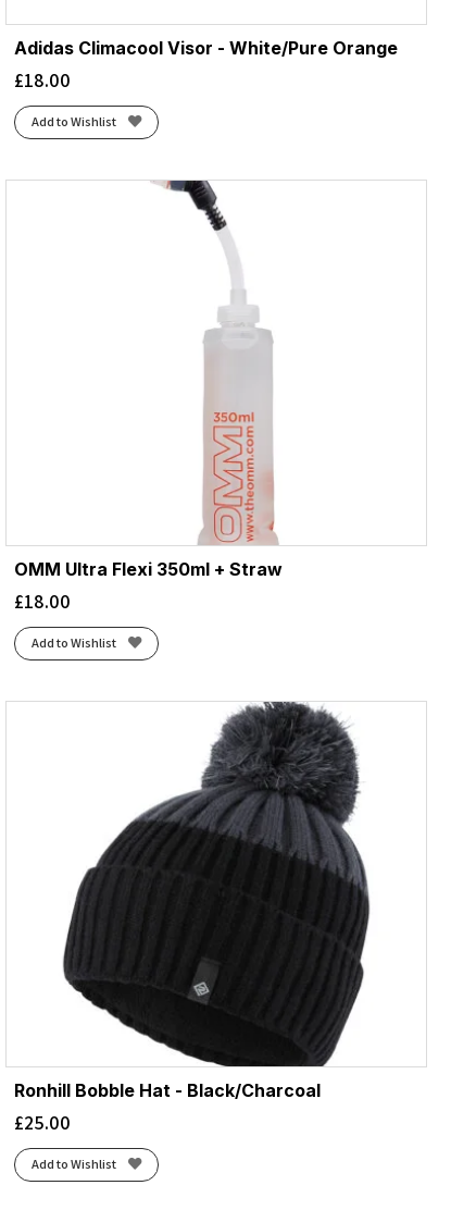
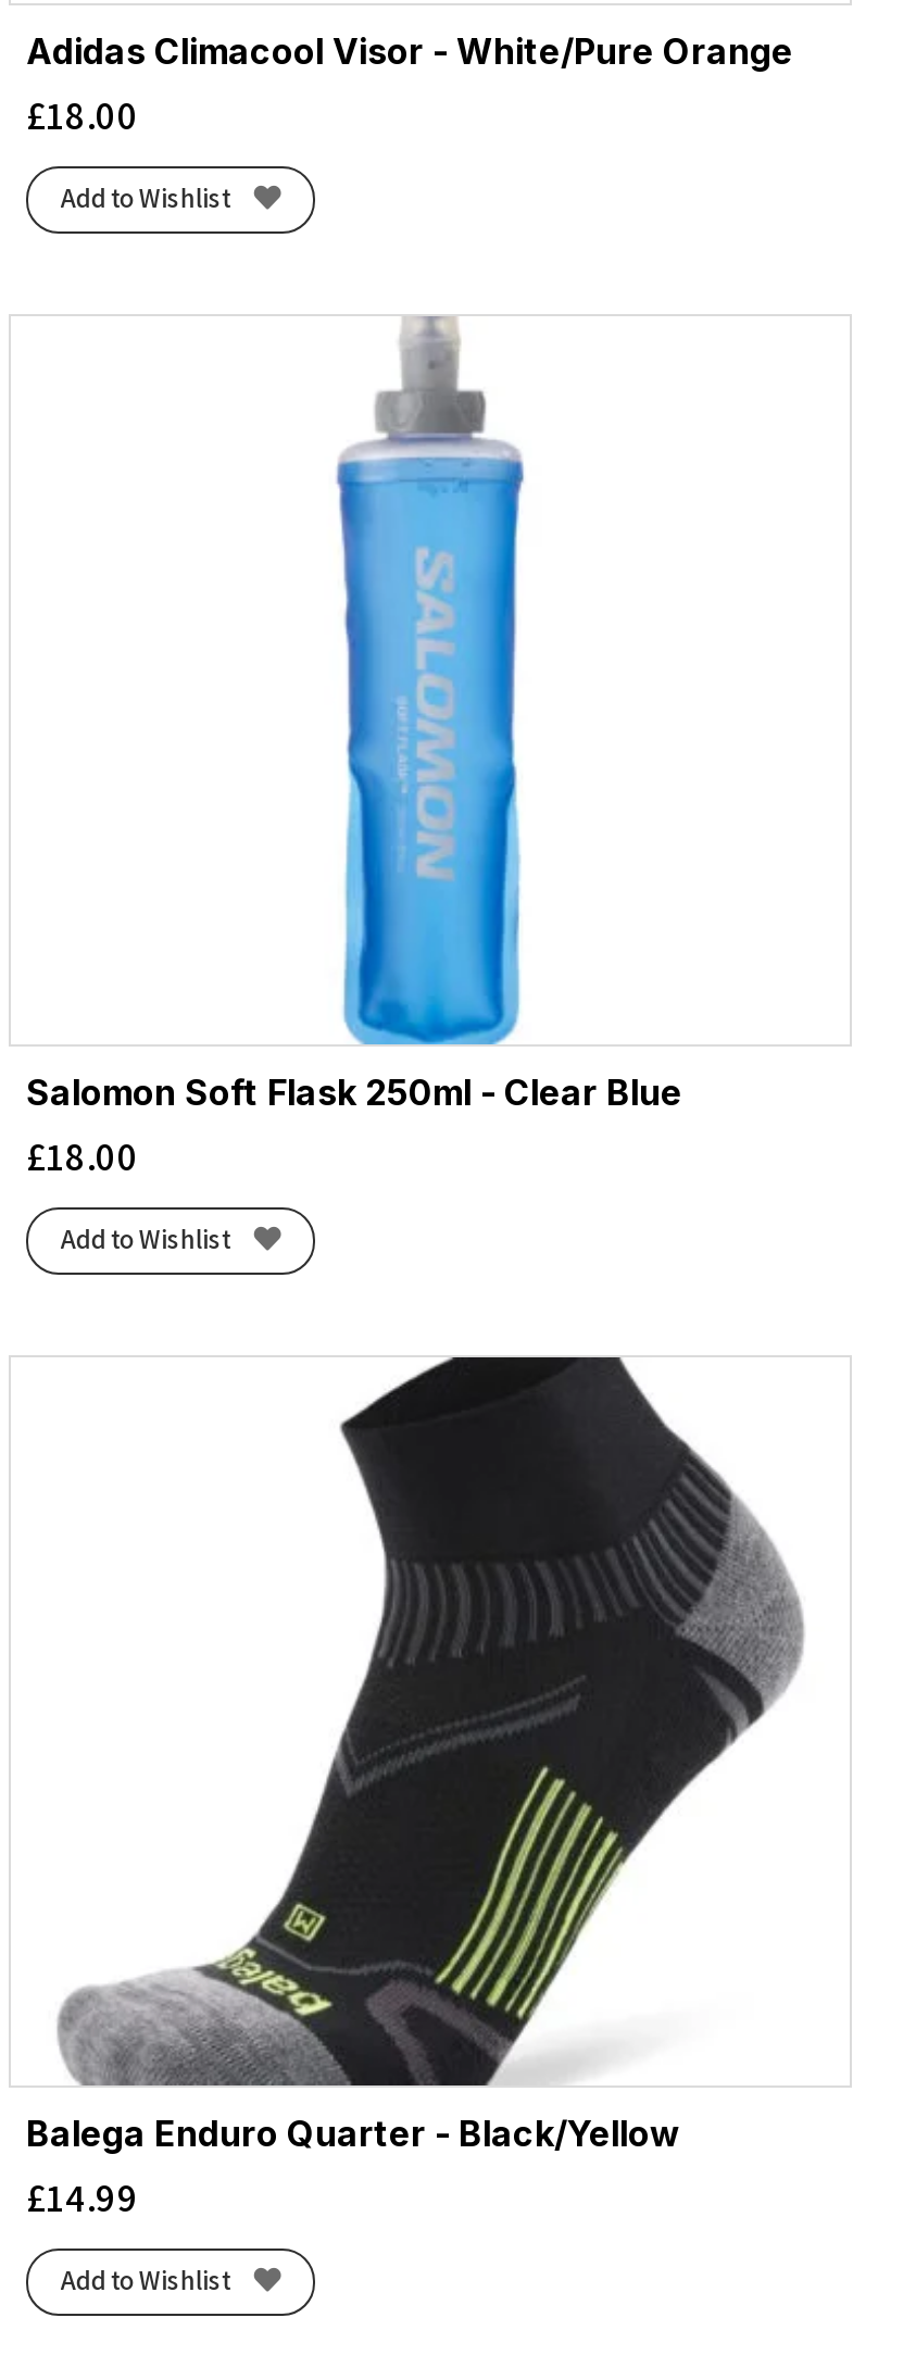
- [image]
- OMM Ultra Flexi 350ml + Straw
+ [image]
+ Salomon Soft Flask 250ml - Clear Blue

- [image]
- Ronhill Bobble Hat - Black/Charcoal
- £25.00
+ [image]
+ Balega Enduro Quarter - Black/Yellow
+ £14.99
